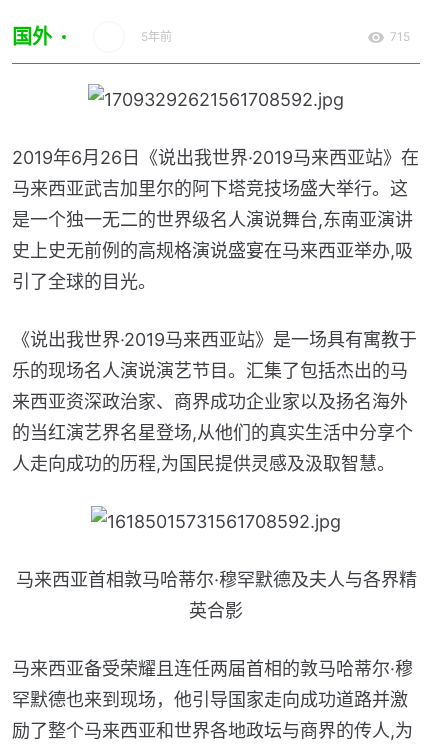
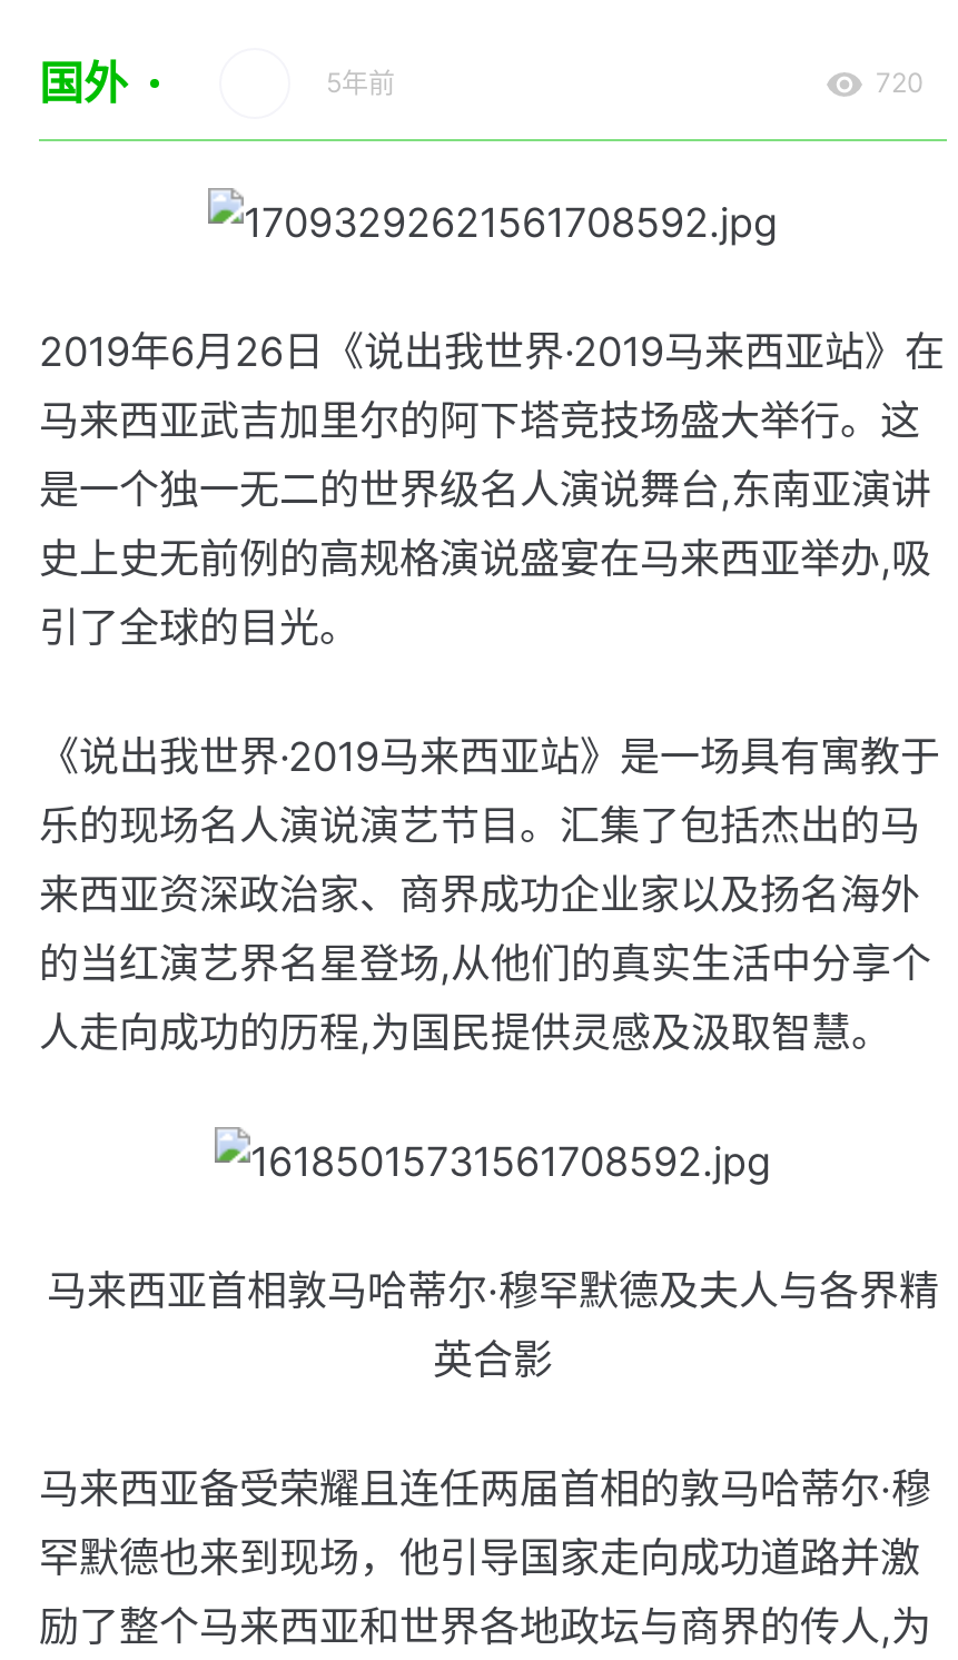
- 715
+ 720
